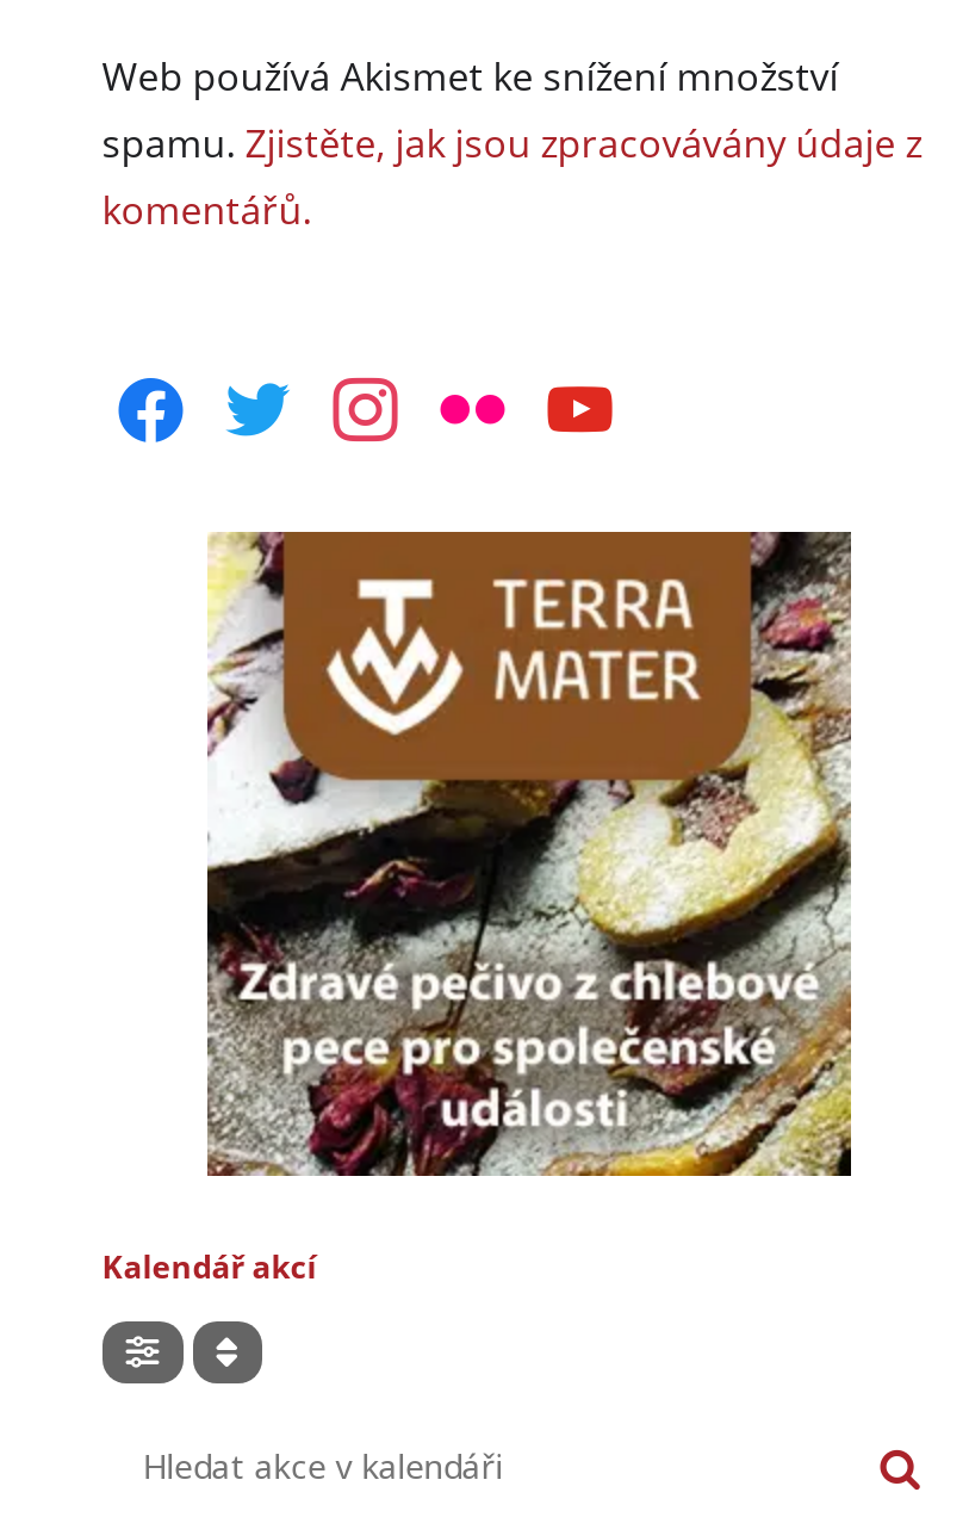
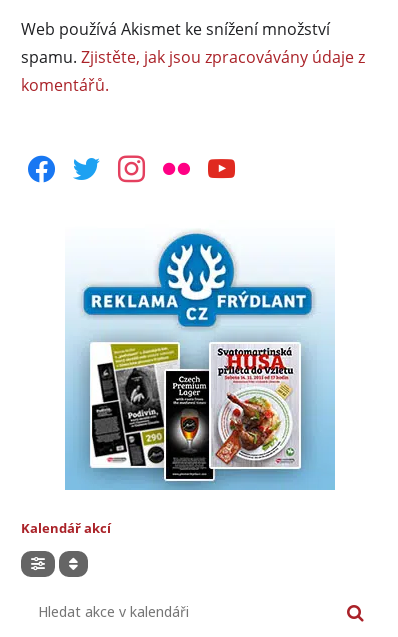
- [image]
+ [image]
